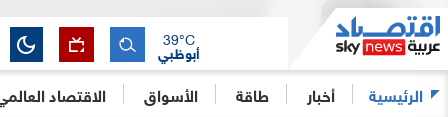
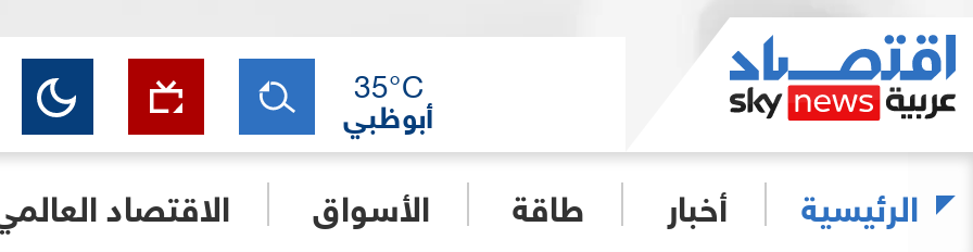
- 39°C
+ 35°C
